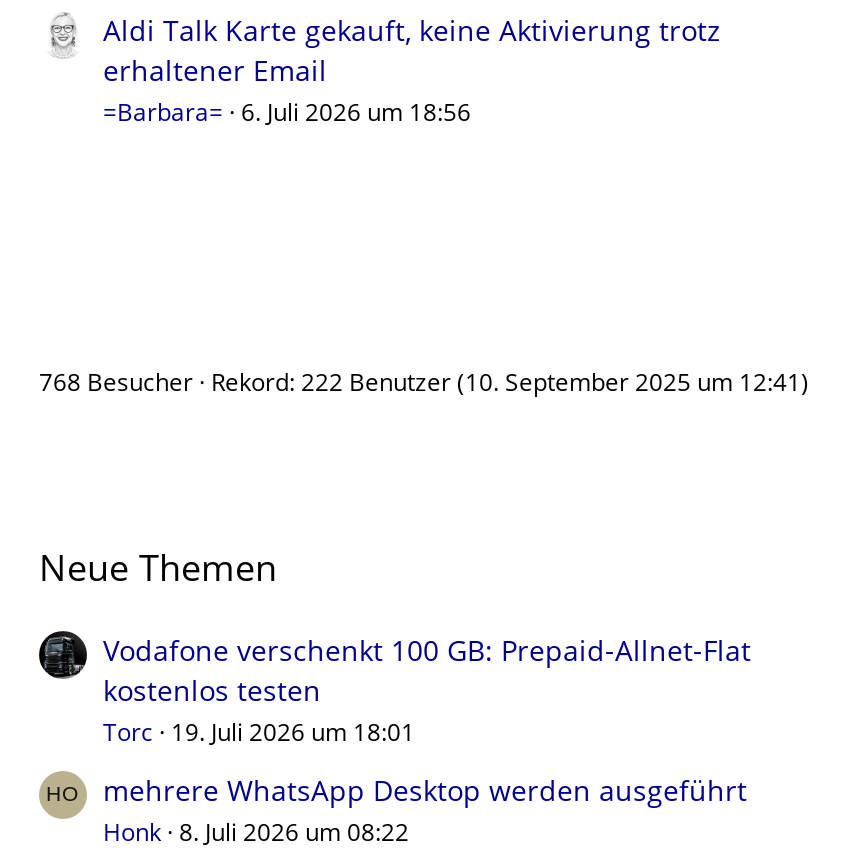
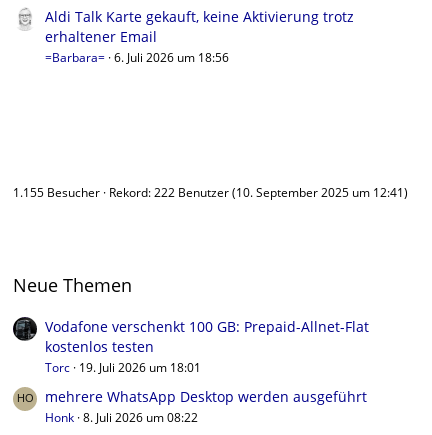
- 768 Besucher Rekord: 222 Benutzer (10. September 2025 um 12:41)
+ 1.155 Besucher Rekord: 222 Benutzer (10. September 2025 um 12:41)
